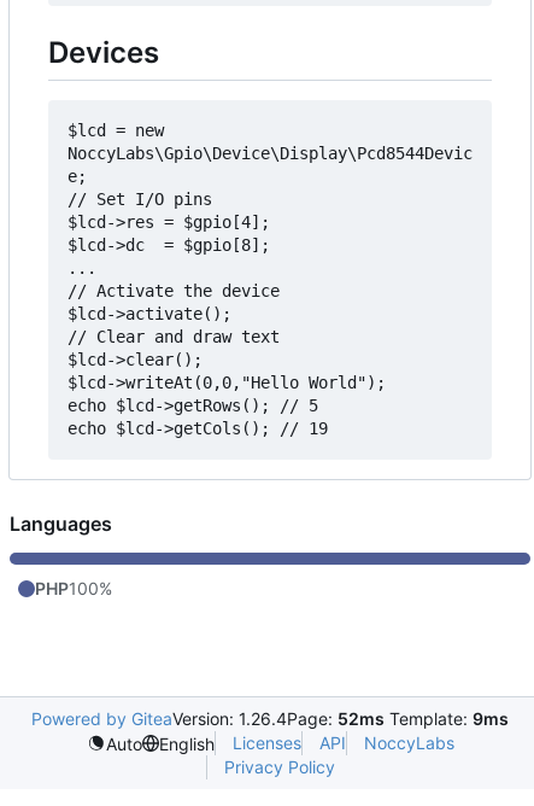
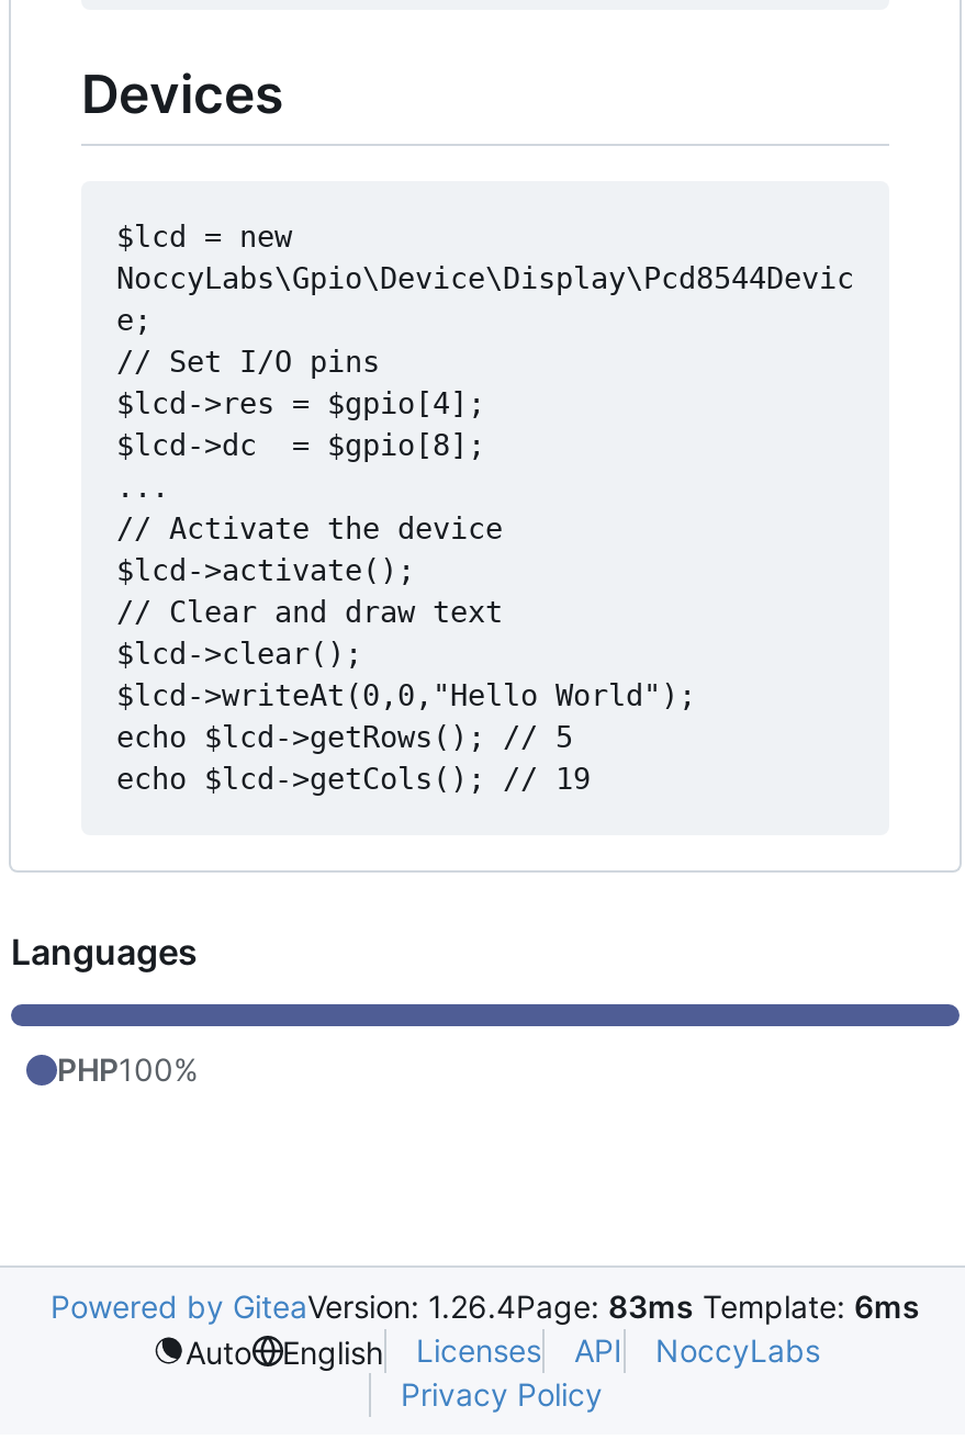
- Powered by GiteaVersion: 1.26.4Page: 52ms Template: 9ms
+ Powered by GiteaVersion: 1.26.4Page: 83ms Template: 6ms
